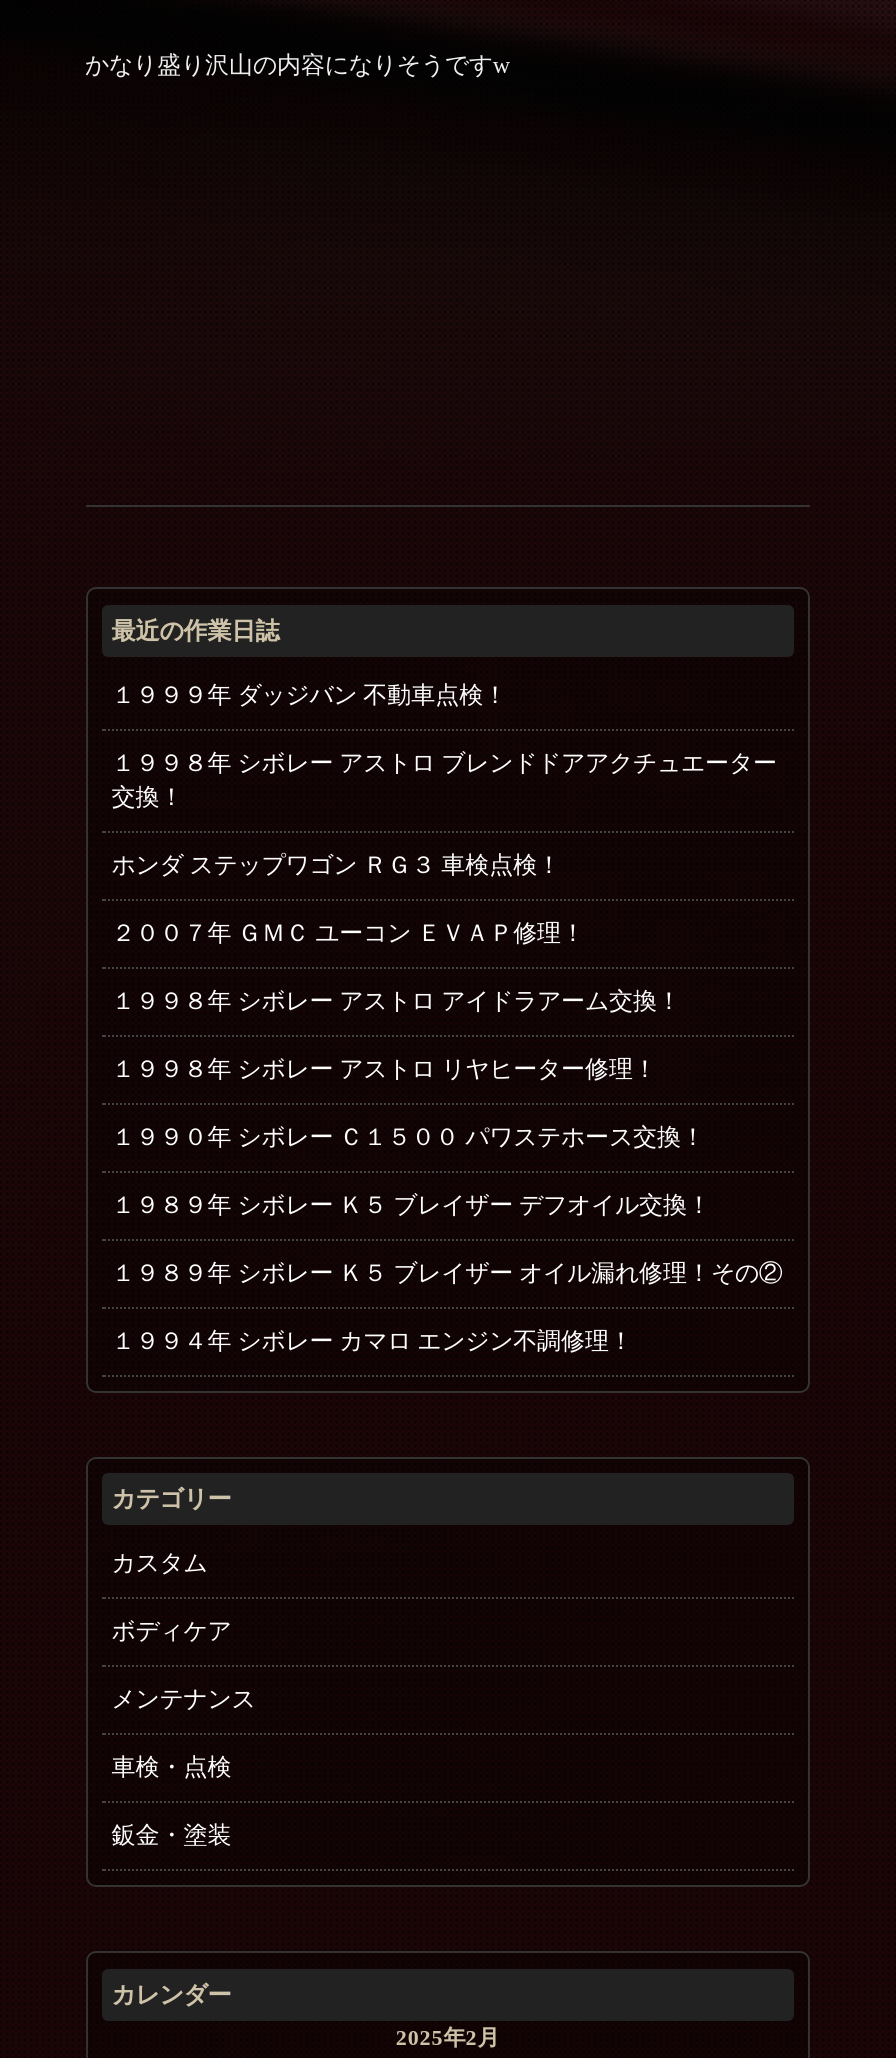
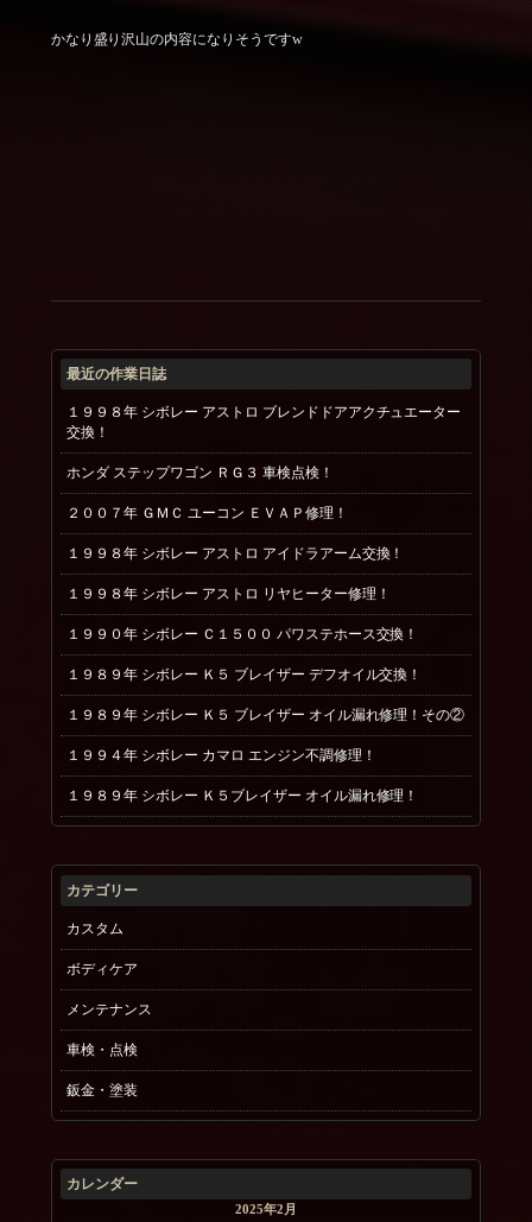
- １９９９年 ダッジバン 不動車点検！

moved up: 交換！ | ホンダ ステップワゴン ＲＧ３ 車検点検！ | ２００７年 ＧＭＣ ユーコン ＥＶＡＰ修理！ | １９９８年 シボレー アストロ アイドラアーム交換！ | １９９８年 シボレー アストロ リヤヒーター修理！ | １９９０年 シボレー Ｃ１５００ パワステホース交換！ | １９８９年 シボレー Ｋ５ ブレイザー デフオイル交換！ | １９９４年 シボレー カマロ エンジン不調修理！

+ １９８９年 シボレー Ｋ５ブレイザー オイル漏れ修理！
